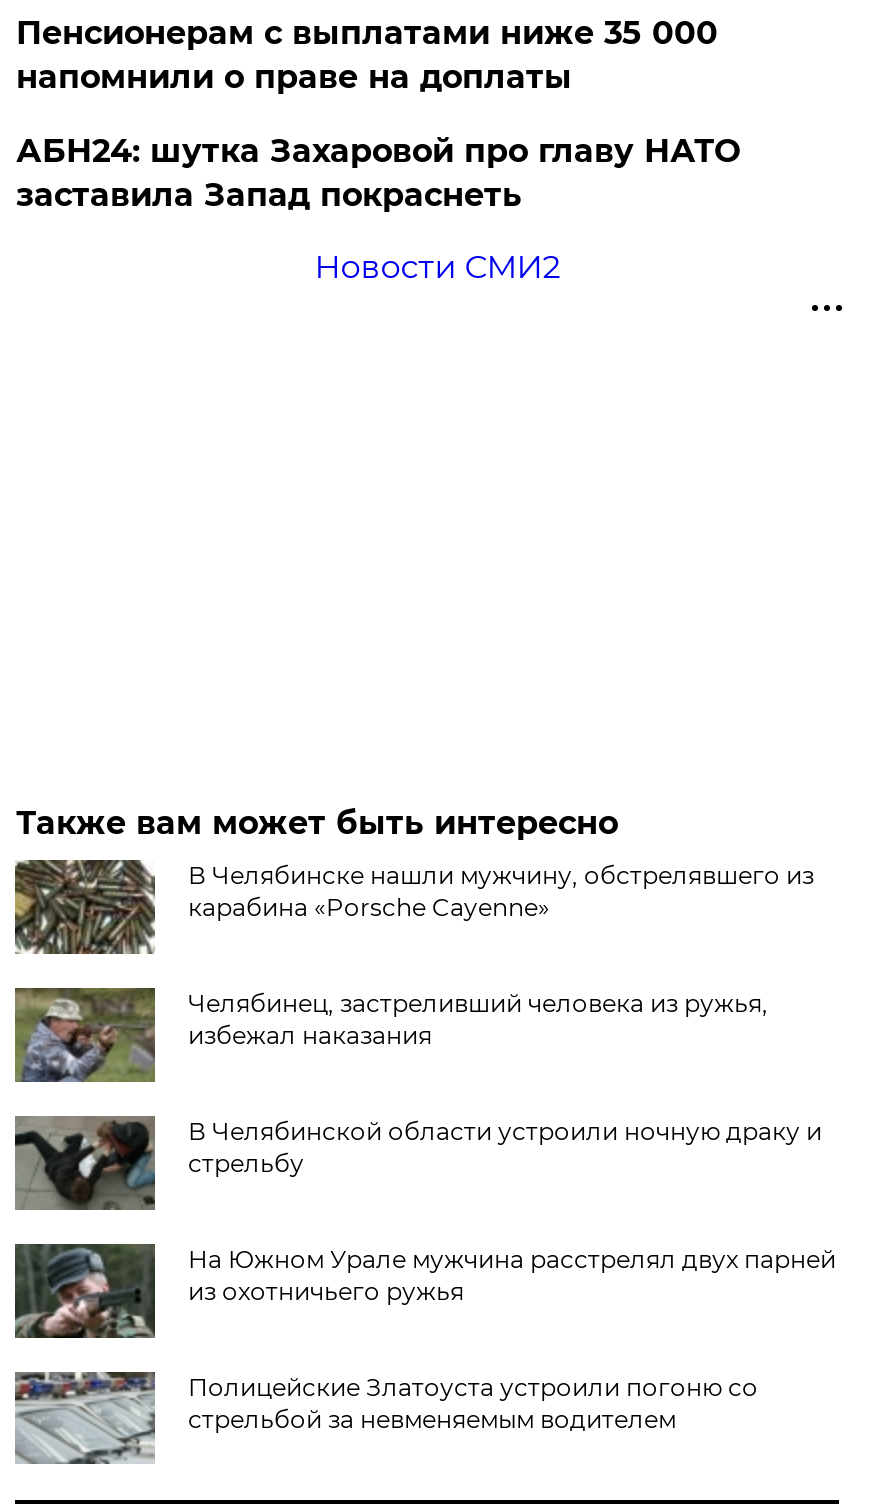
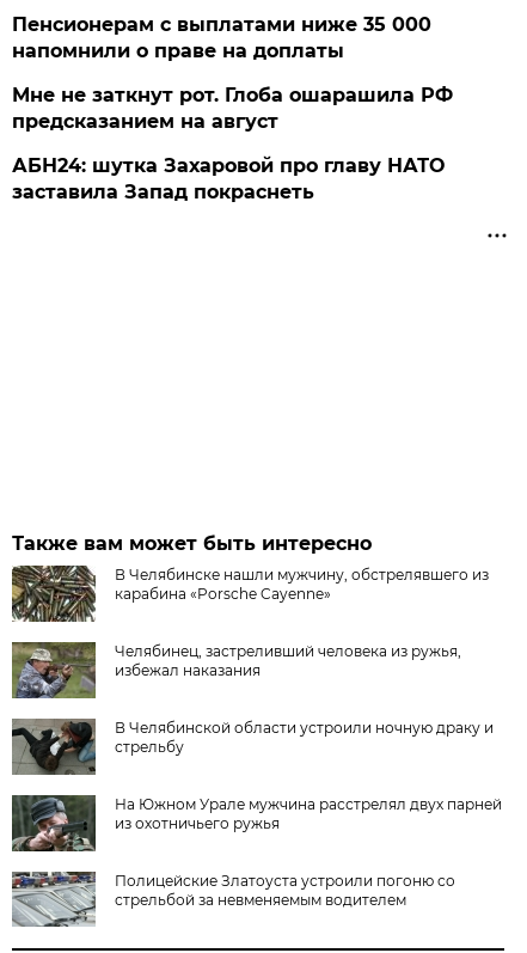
+ Мне не заткнут рот. Глоба ошарашила РФ
+ предсказанием на август

moved down: АБН24: шутка Захаровой про главу НАТО | заставила Запад покраснеть

- Новости СМИ2
